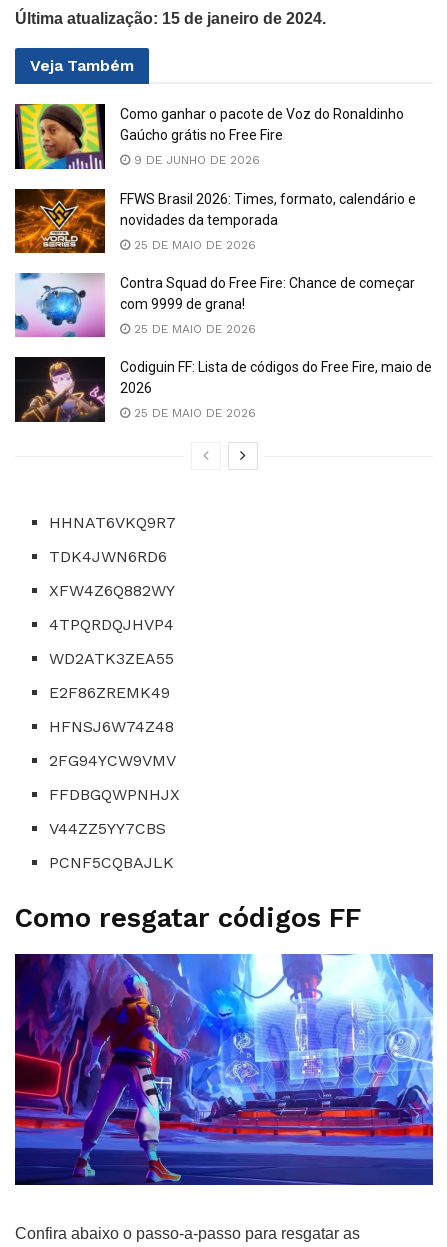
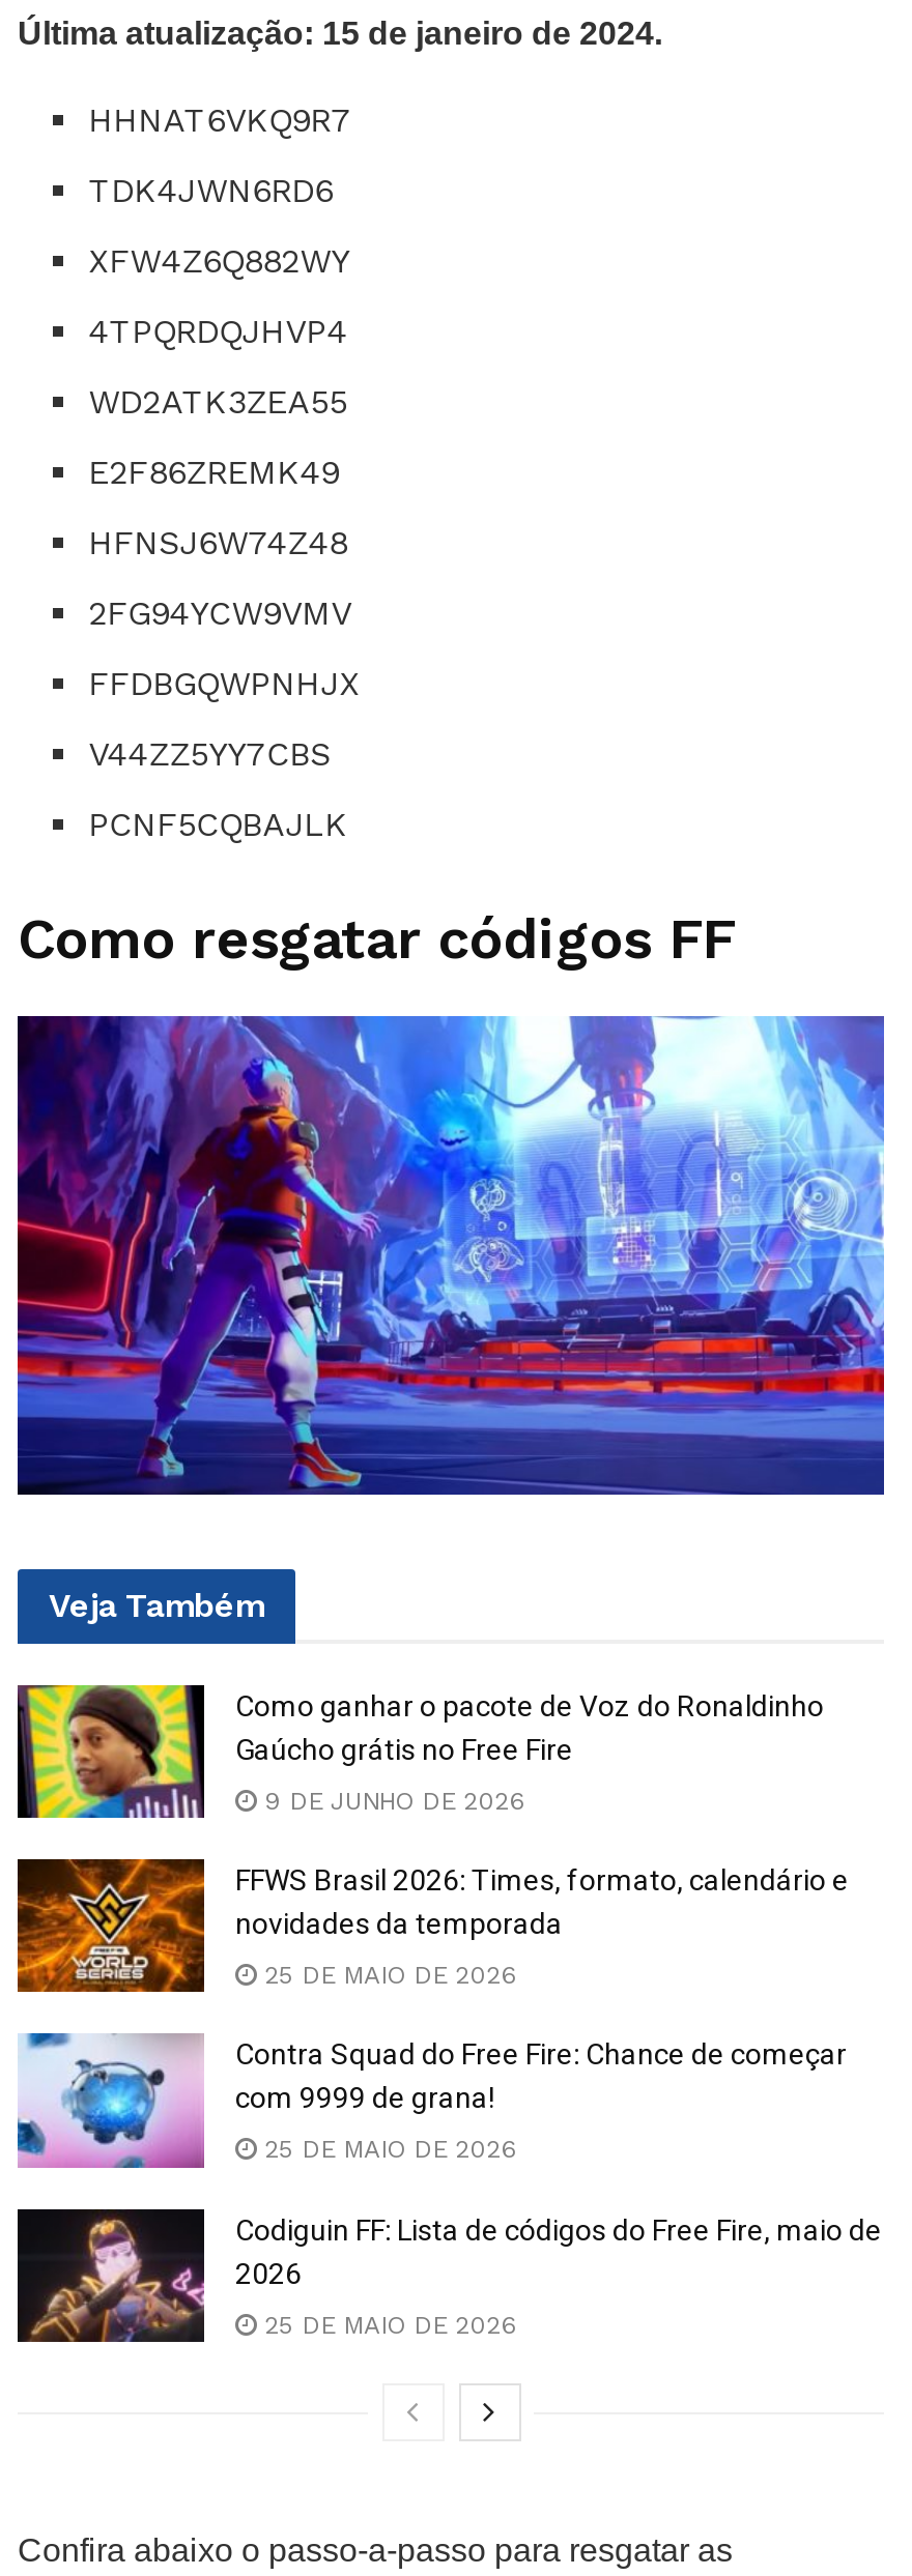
moved down: [image] | Veja Também | Como ganhar o pacote de Voz do Ronaldinho | ... | 2026 | 25 DE MAIO DE 2026

moved up: HHNAT6VKQ9R7 | TDK4JWN6RD6 | XFW4Z6Q882WY | ... | PCNF5CQBAJLK | Como resgatar códigos FF

moved up: [image]
